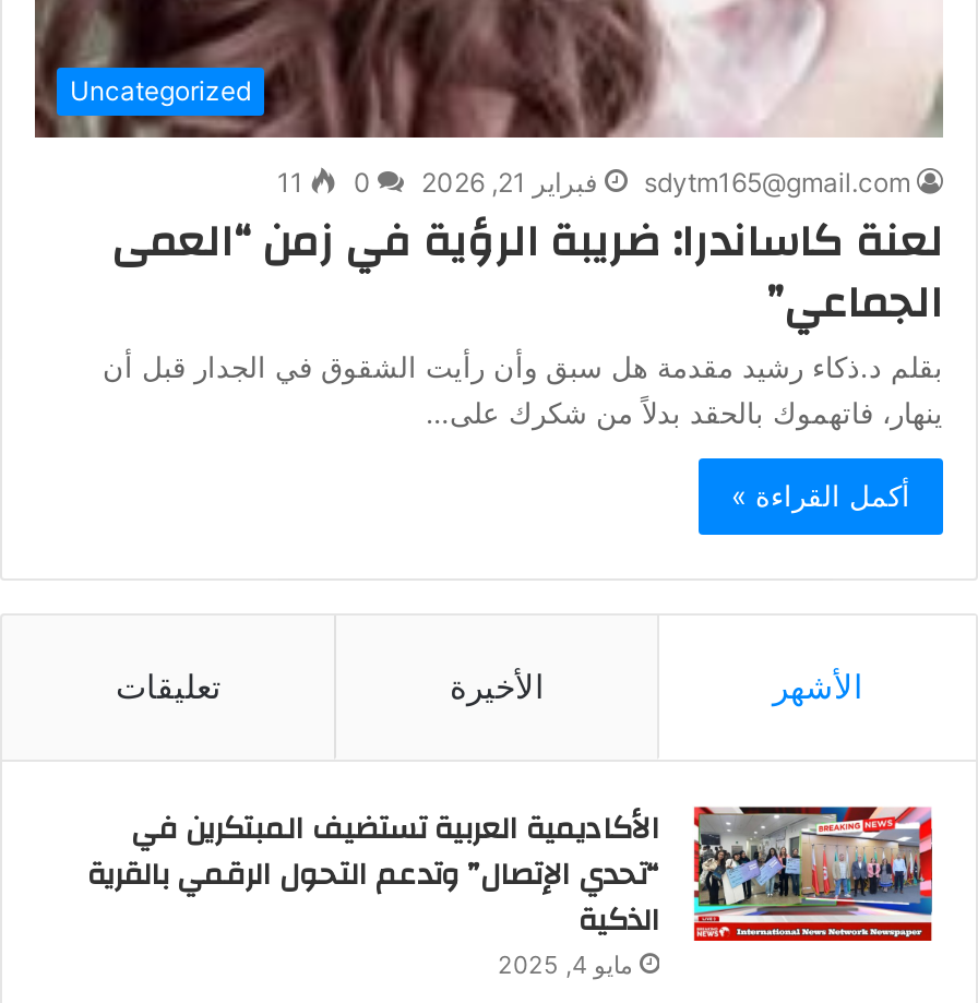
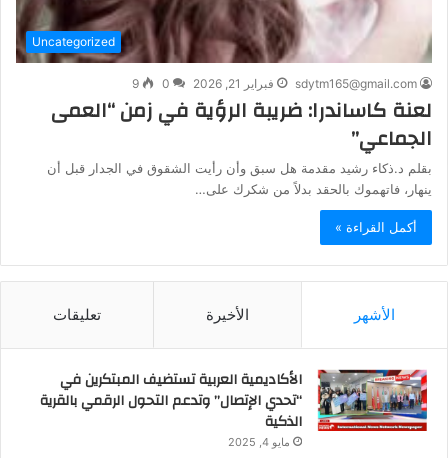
- 11 0
+ 9 0
